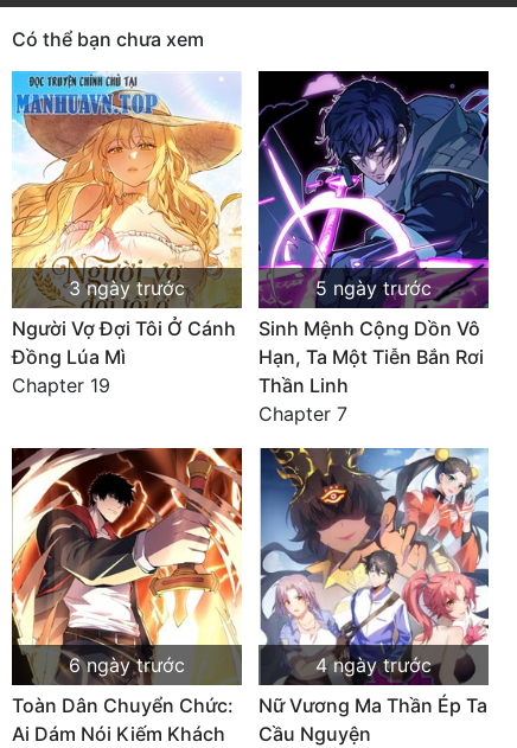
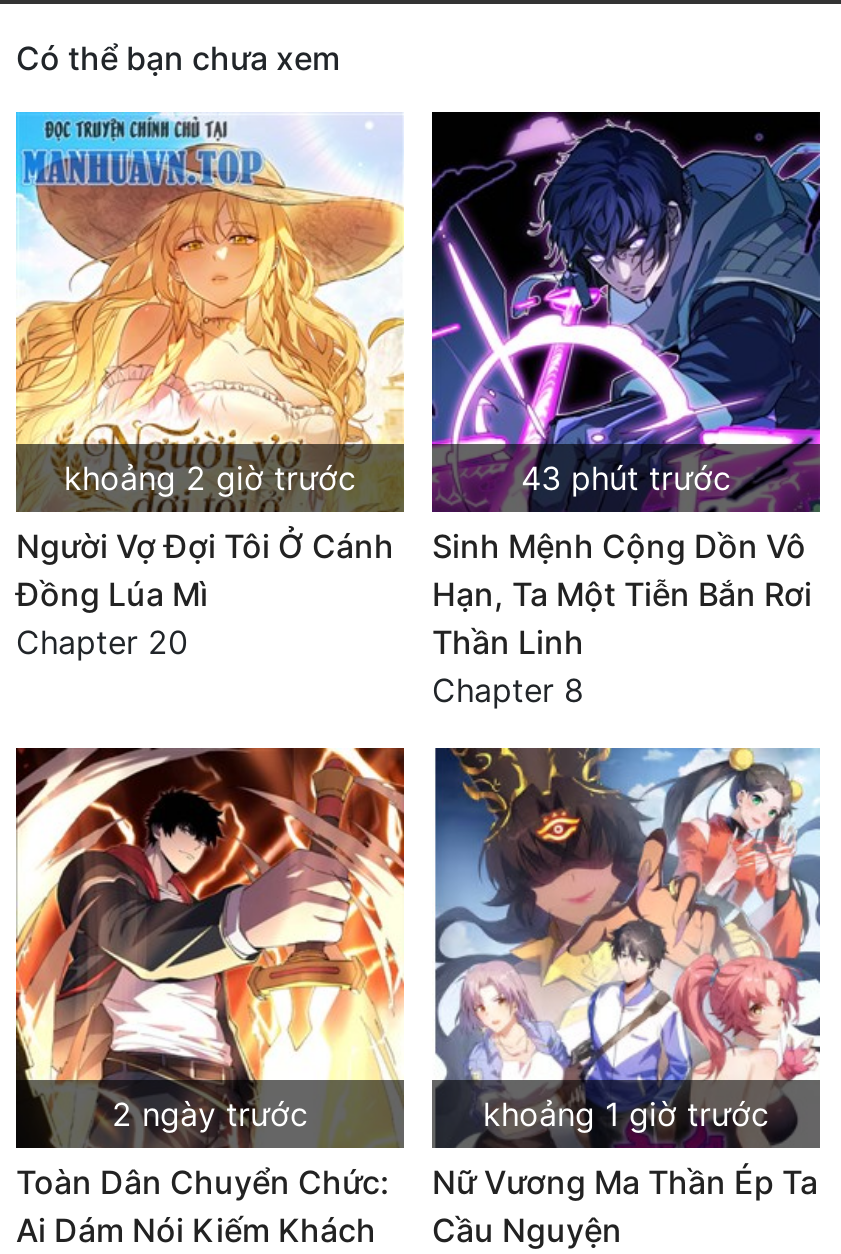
- 3 ngày trước
+ khoảng 2 giờ trước

- 5 ngày trước
+ 43 phút trước

- Chapter 19
+ Chapter 20

- Chapter 7
+ Chapter 8

- 6 ngày trước
+ 2 ngày trước

- 4 ngày trước
+ khoảng 1 giờ trước
